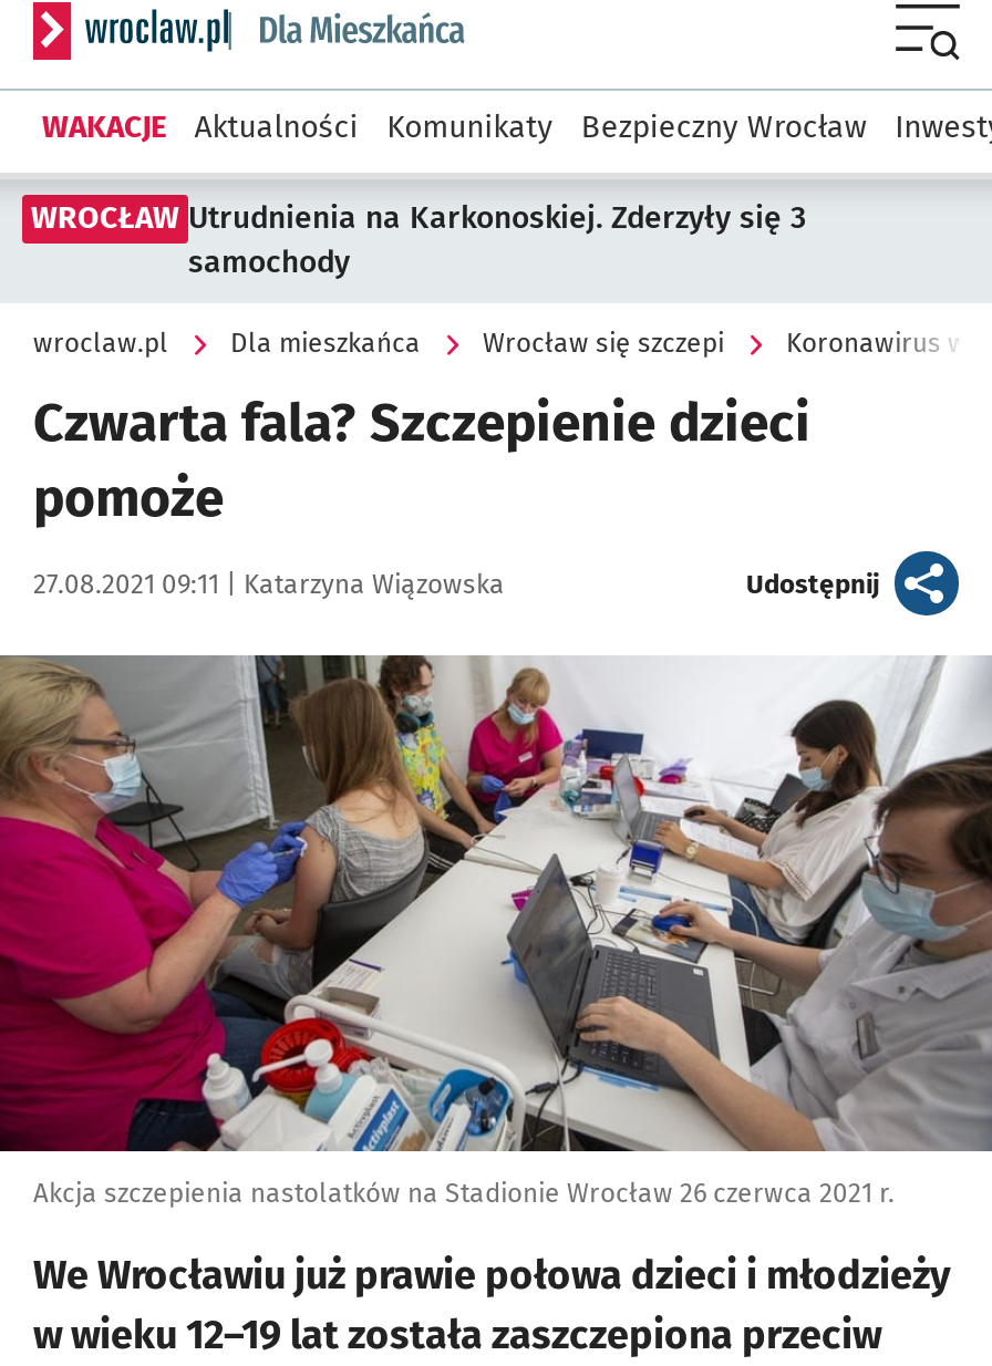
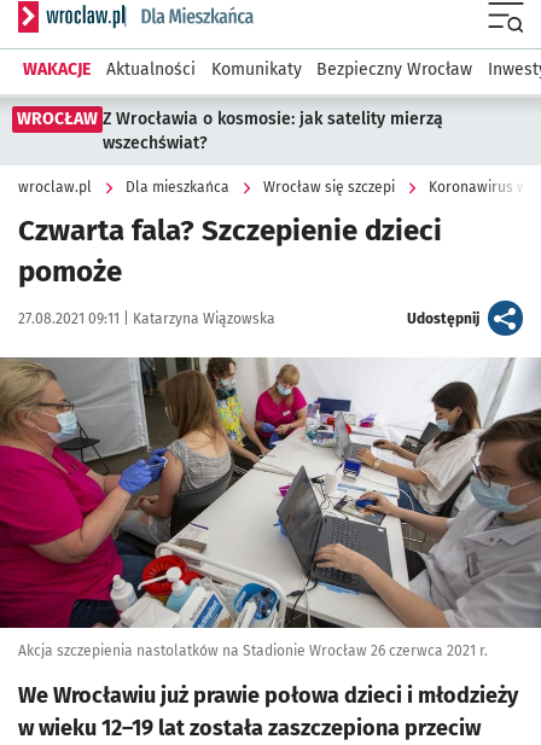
- WROCŁAW Utrudnienia na Karkonoskiej. Zderzyły się 3
- samochody
+ WROCŁAW Z Wrocławia o kosmosie: jak satelity mierzą
+ wszechświat?
